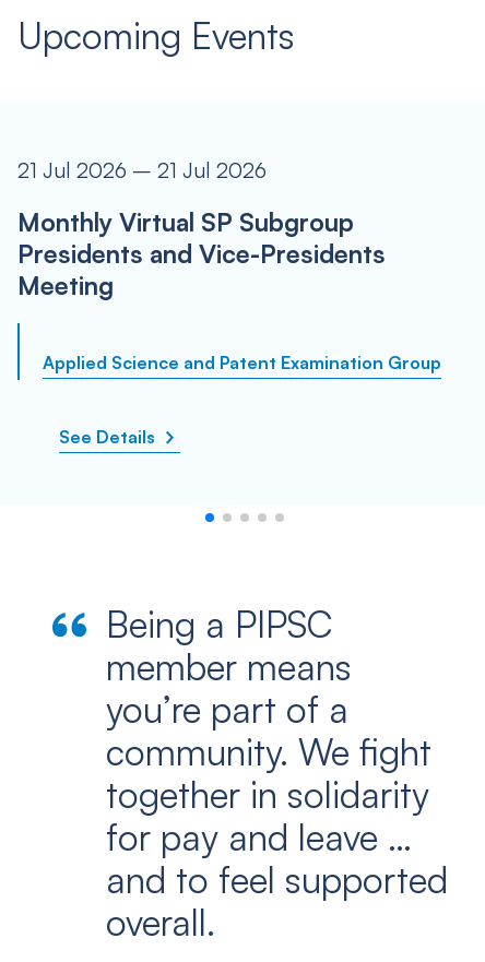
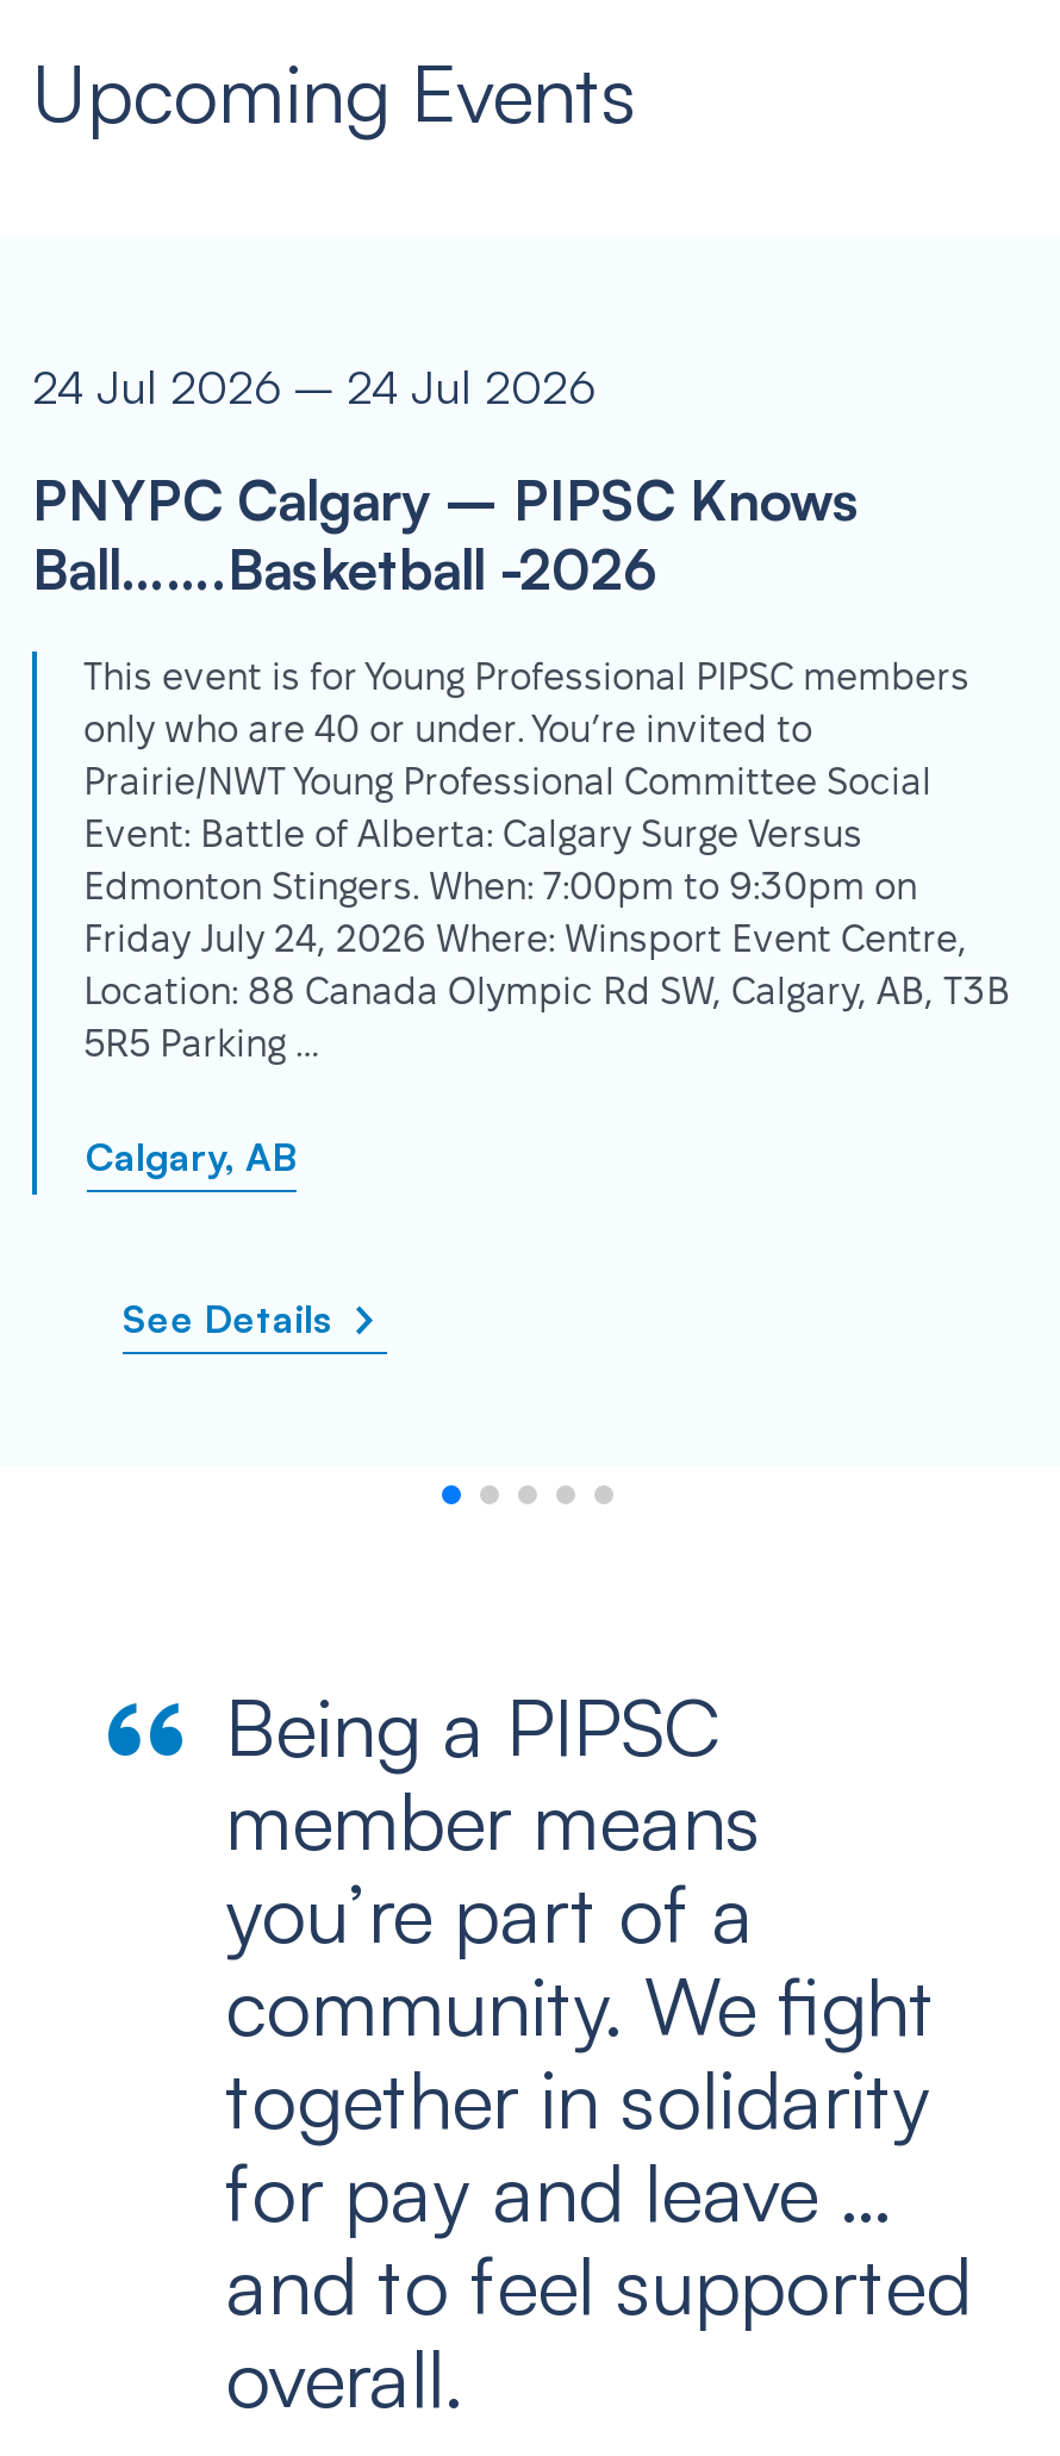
- 21 Jul 2026 – 21 Jul 2026
- Monthly Virtual SP Subgroup
- Presidents and Vice-Presidents
- Meeting
- Applied Science and Patent Examination Group
+ 24 Jul 2026 – 24 Jul 2026
+ PNYPC Calgary – PIPSC Knows
+ Ball…….Basketball -2026
+ This event is for Young Professional PIPSC members
+ only who are 40 or under. You’re invited to
+ Prairie/NWT Young Professional Committee Social
+ Event: Battle of Alberta: Calgary Surge Versus
+ Edmonton Stingers. When: 7:00pm to 9:30pm on
+ Friday July 24, 2026 Where: Winsport Event Centre,
+ Location: 88 Canada Olympic Rd SW, Calgary, AB, T3B
+ 5R5 Parking …
+ Calgary, AB
